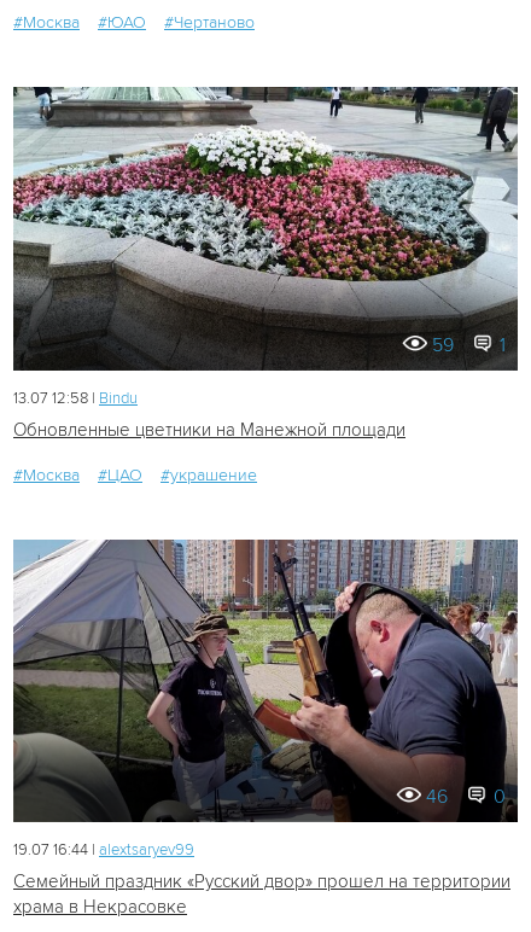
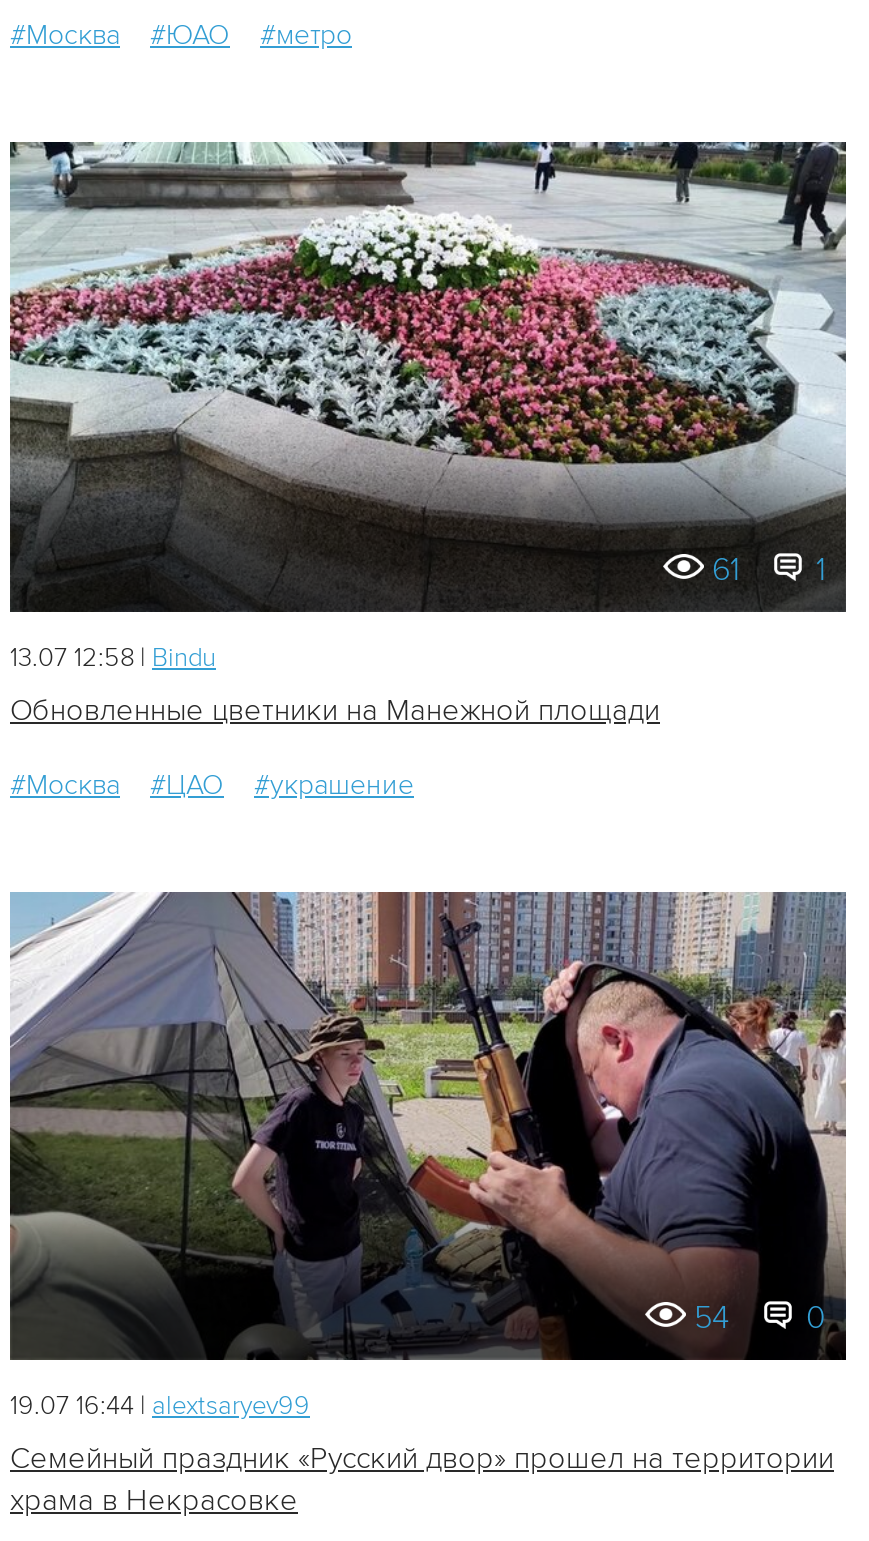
- #Чертаново
+ #метро

- 59 1
+ 61 1

- 46 0
+ 54 0
